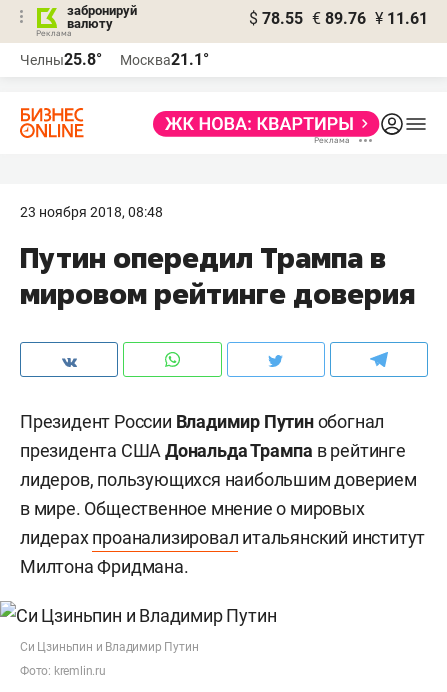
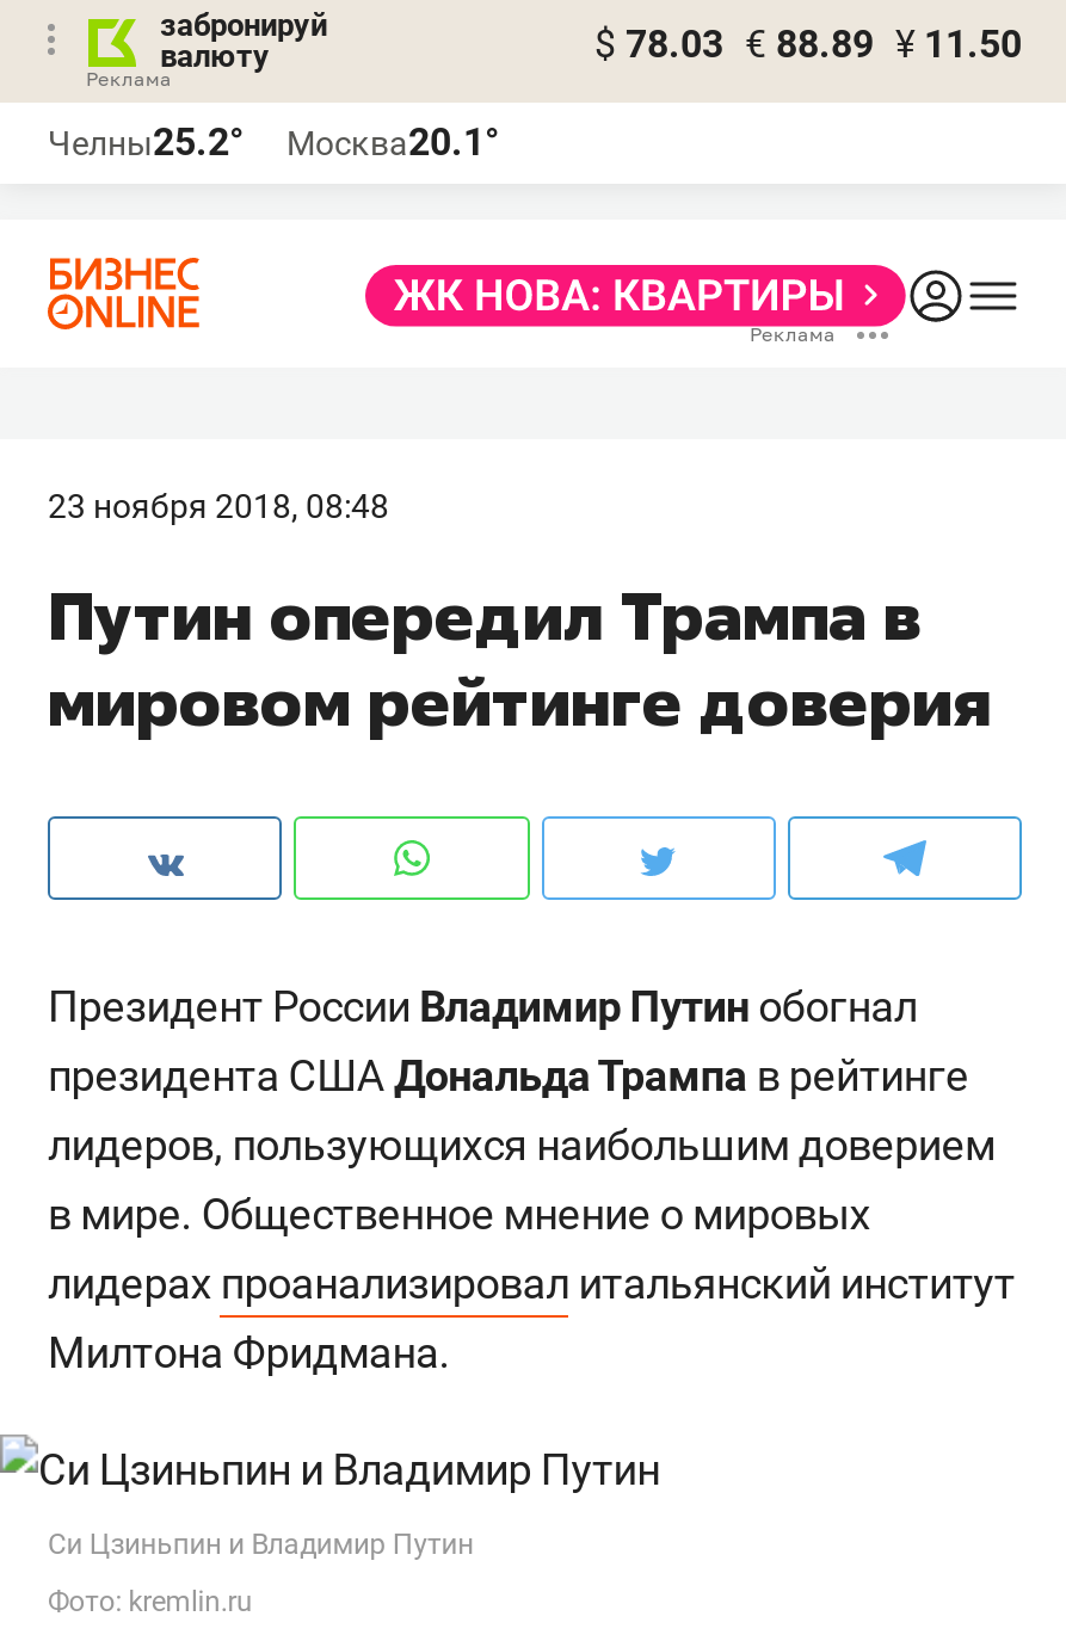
- $ 78.55 € 89.76 ¥ 11.61
+ $ 78.03 € 88.89 ¥ 11.50

- Челны25.8°
+ Челны25.2°

- Москва21.1°
+ Москва20.1°
